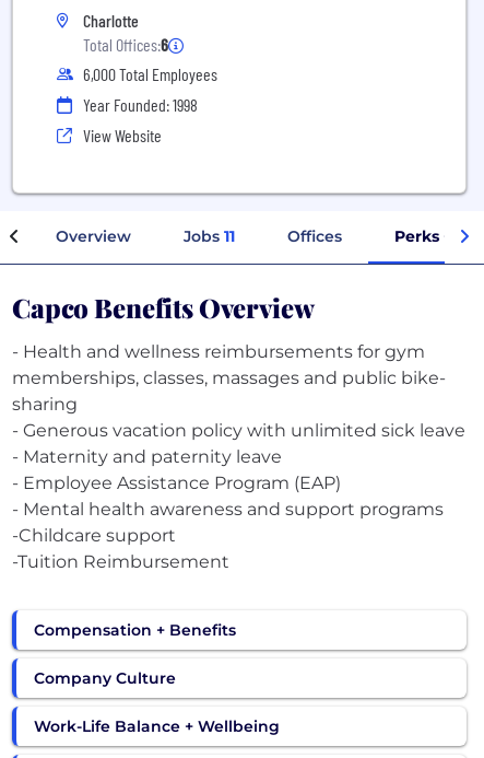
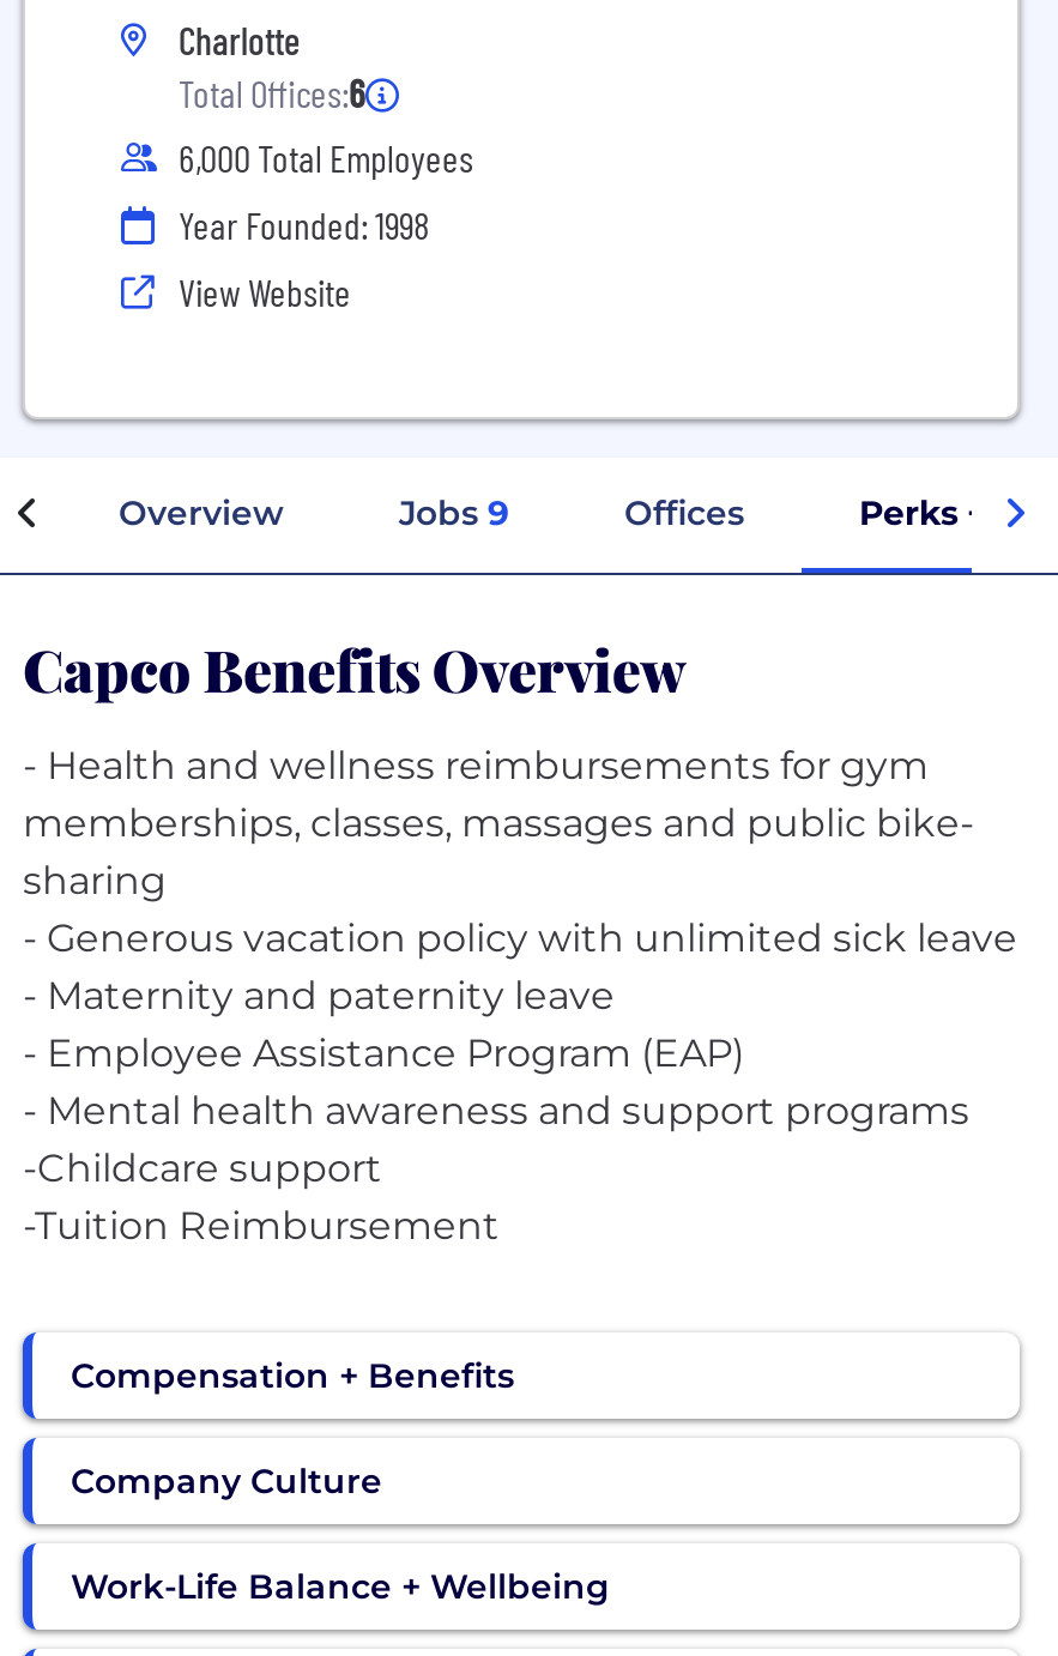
- Jobs 11
+ Jobs 9
